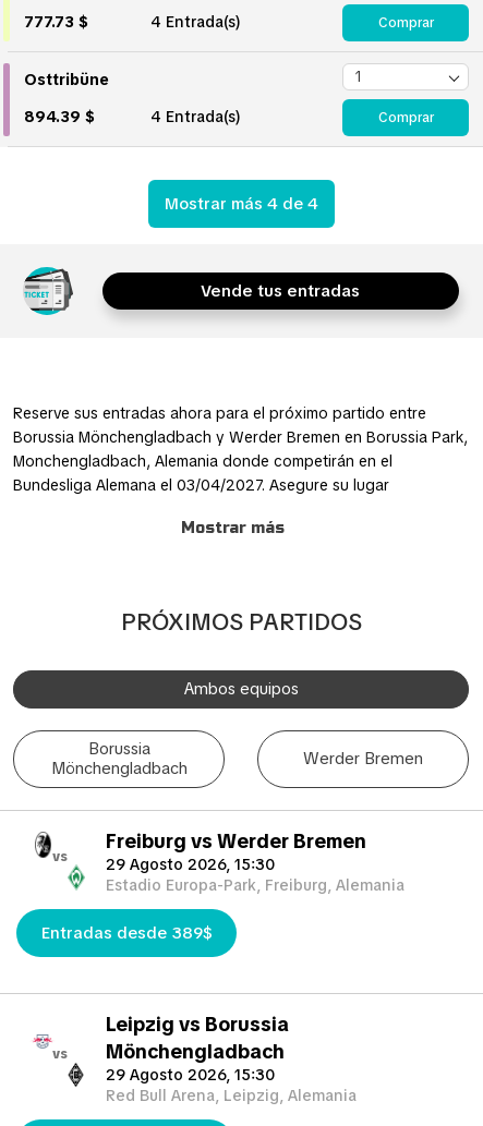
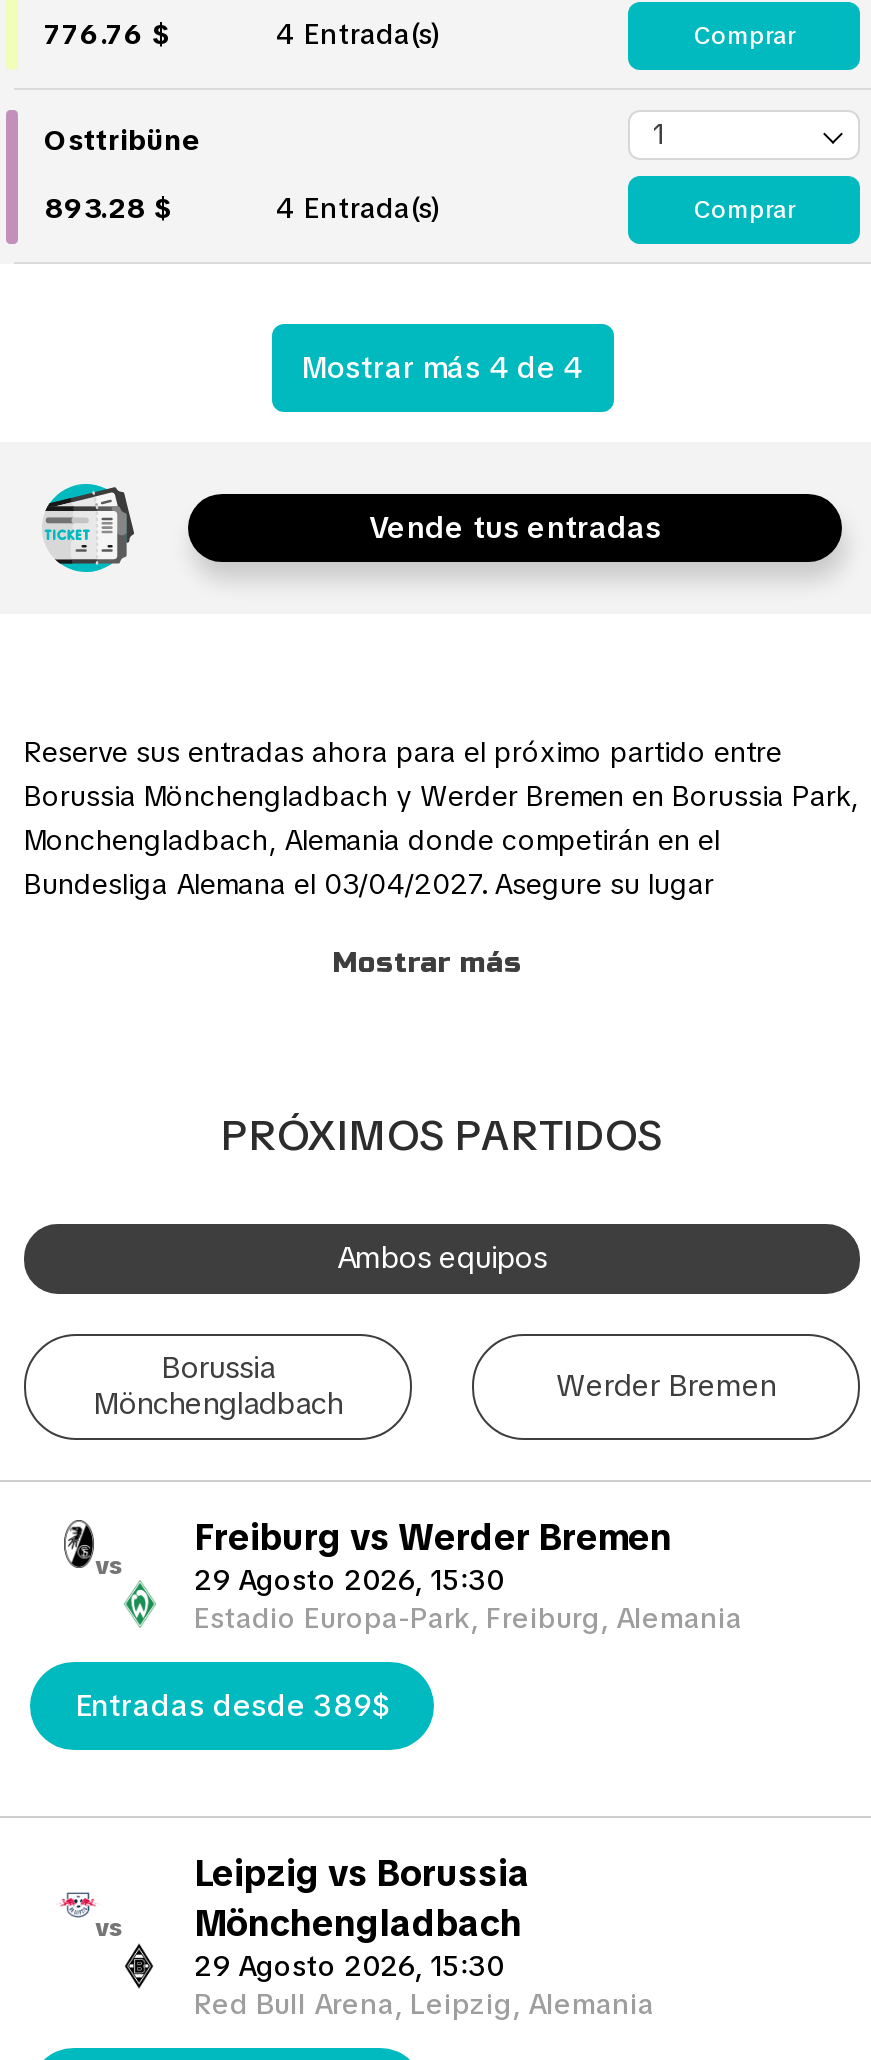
- 777.73 $
+ 776.76 $

- 894.39 $
+ 893.28 $
